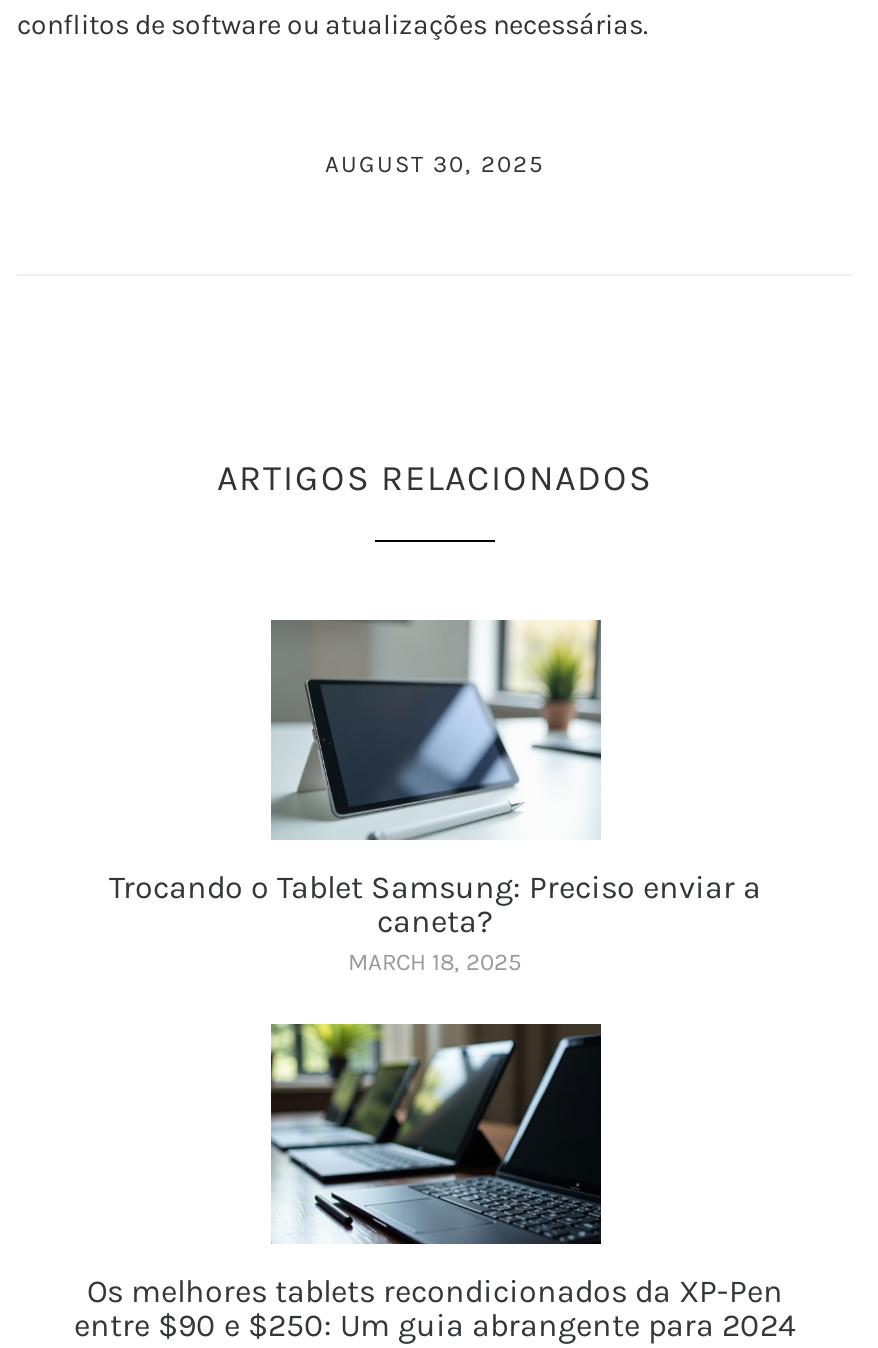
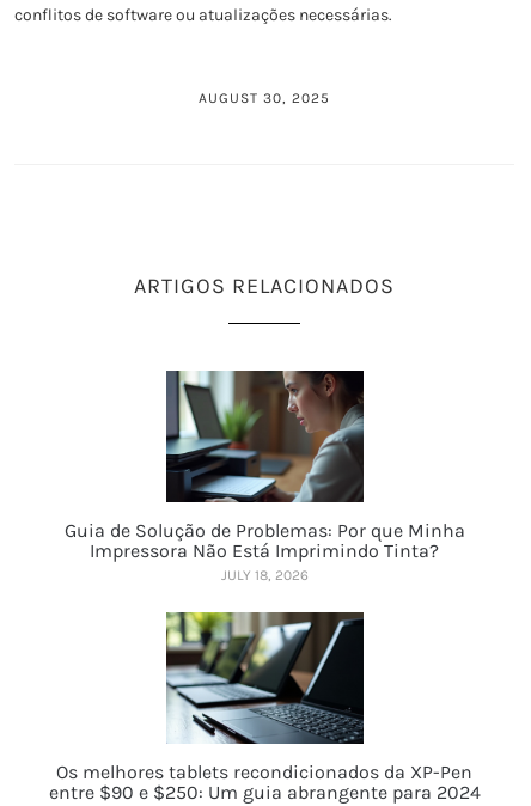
- [image]
- Trocando o Tablet Samsung: Preciso enviar a
- caneta?
- MARCH 18, 2025
+ [image]
+ Guia de Solução de Problemas: Por que Minha
+ Impressora Não Está Imprimindo Tinta?
+ JULY 18, 2026
